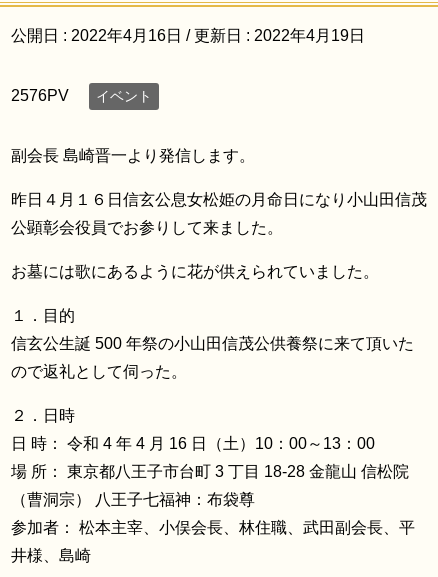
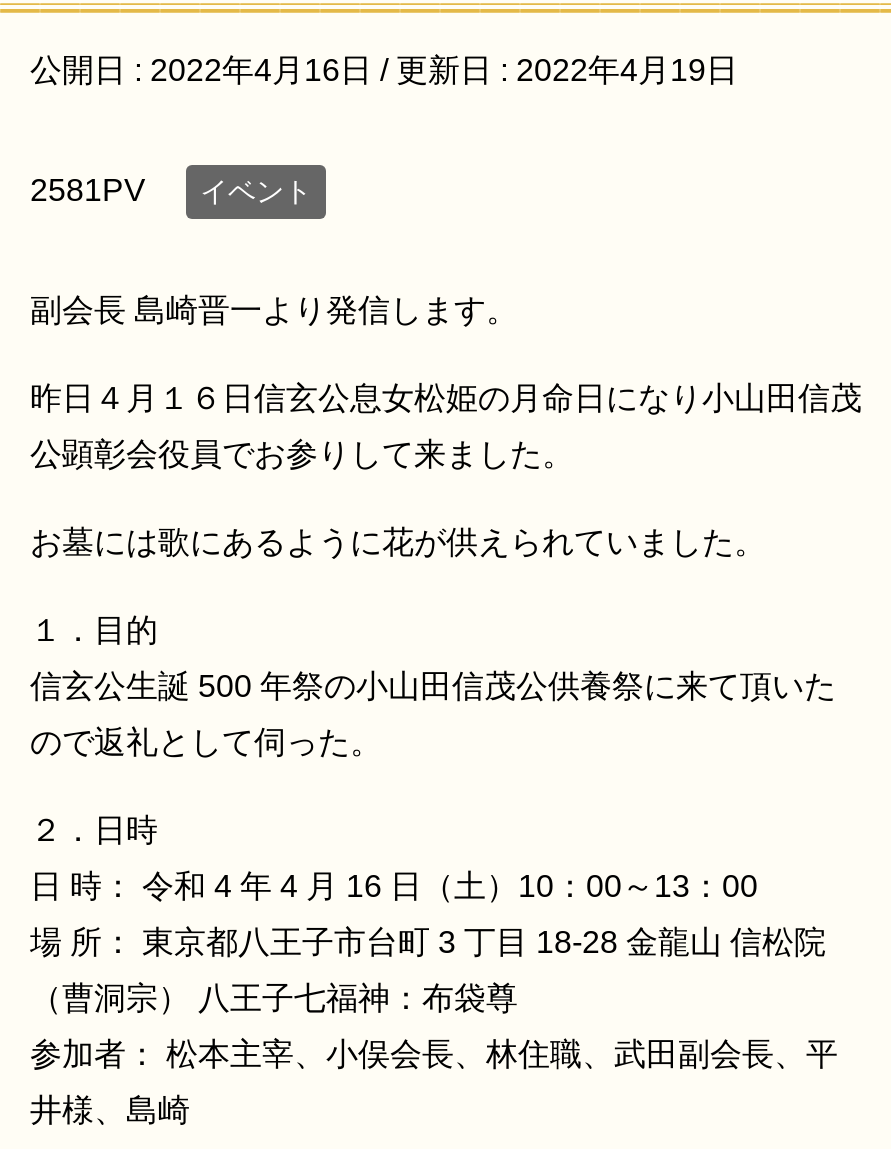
- 2576PV イベント
+ 2581PV イベント
